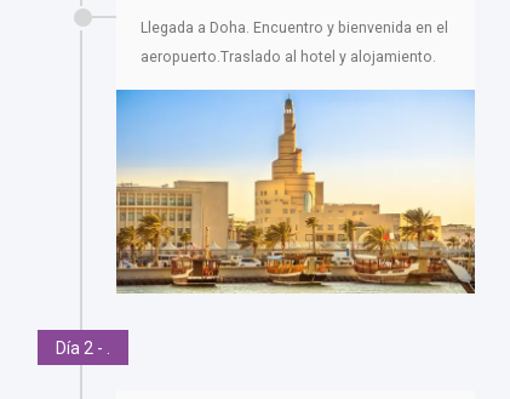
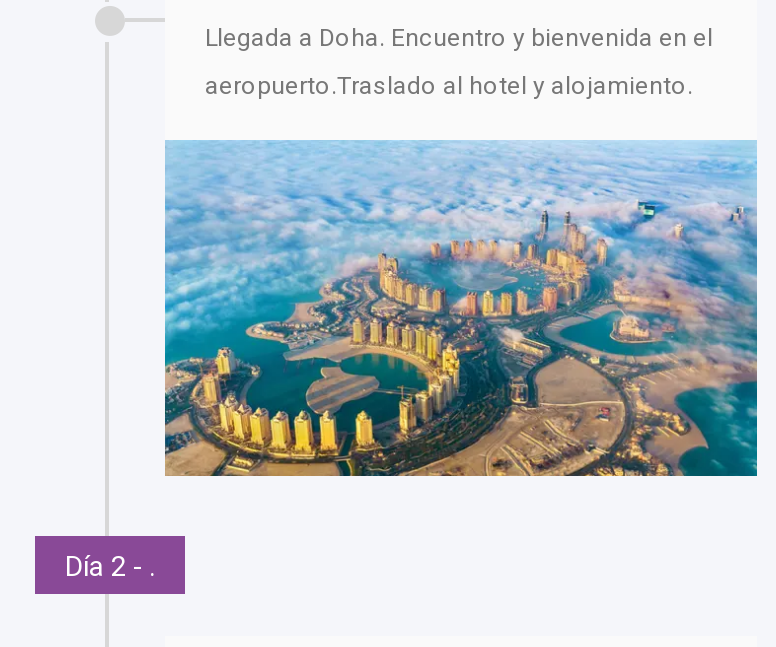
- [image]
+ [image]
